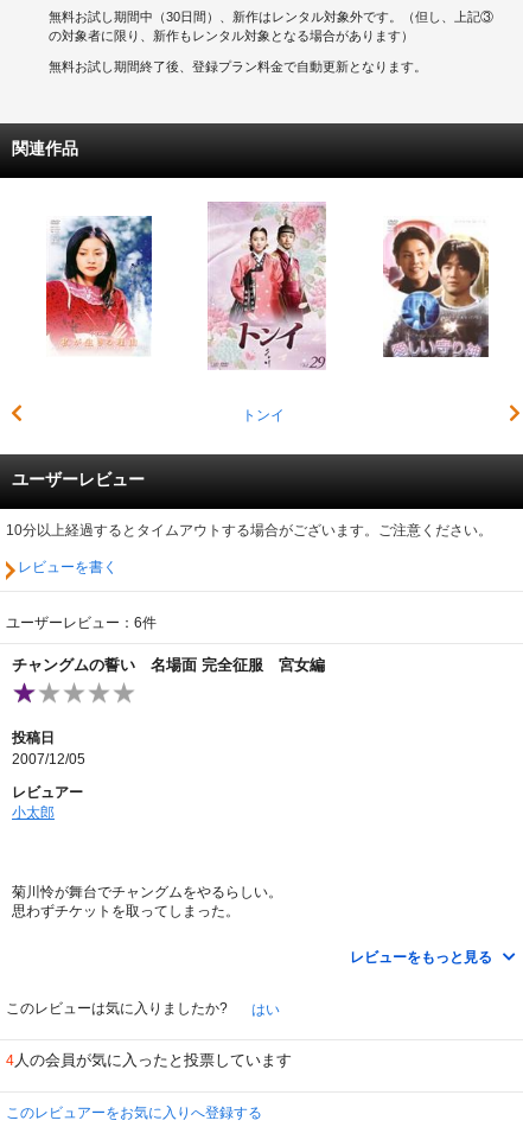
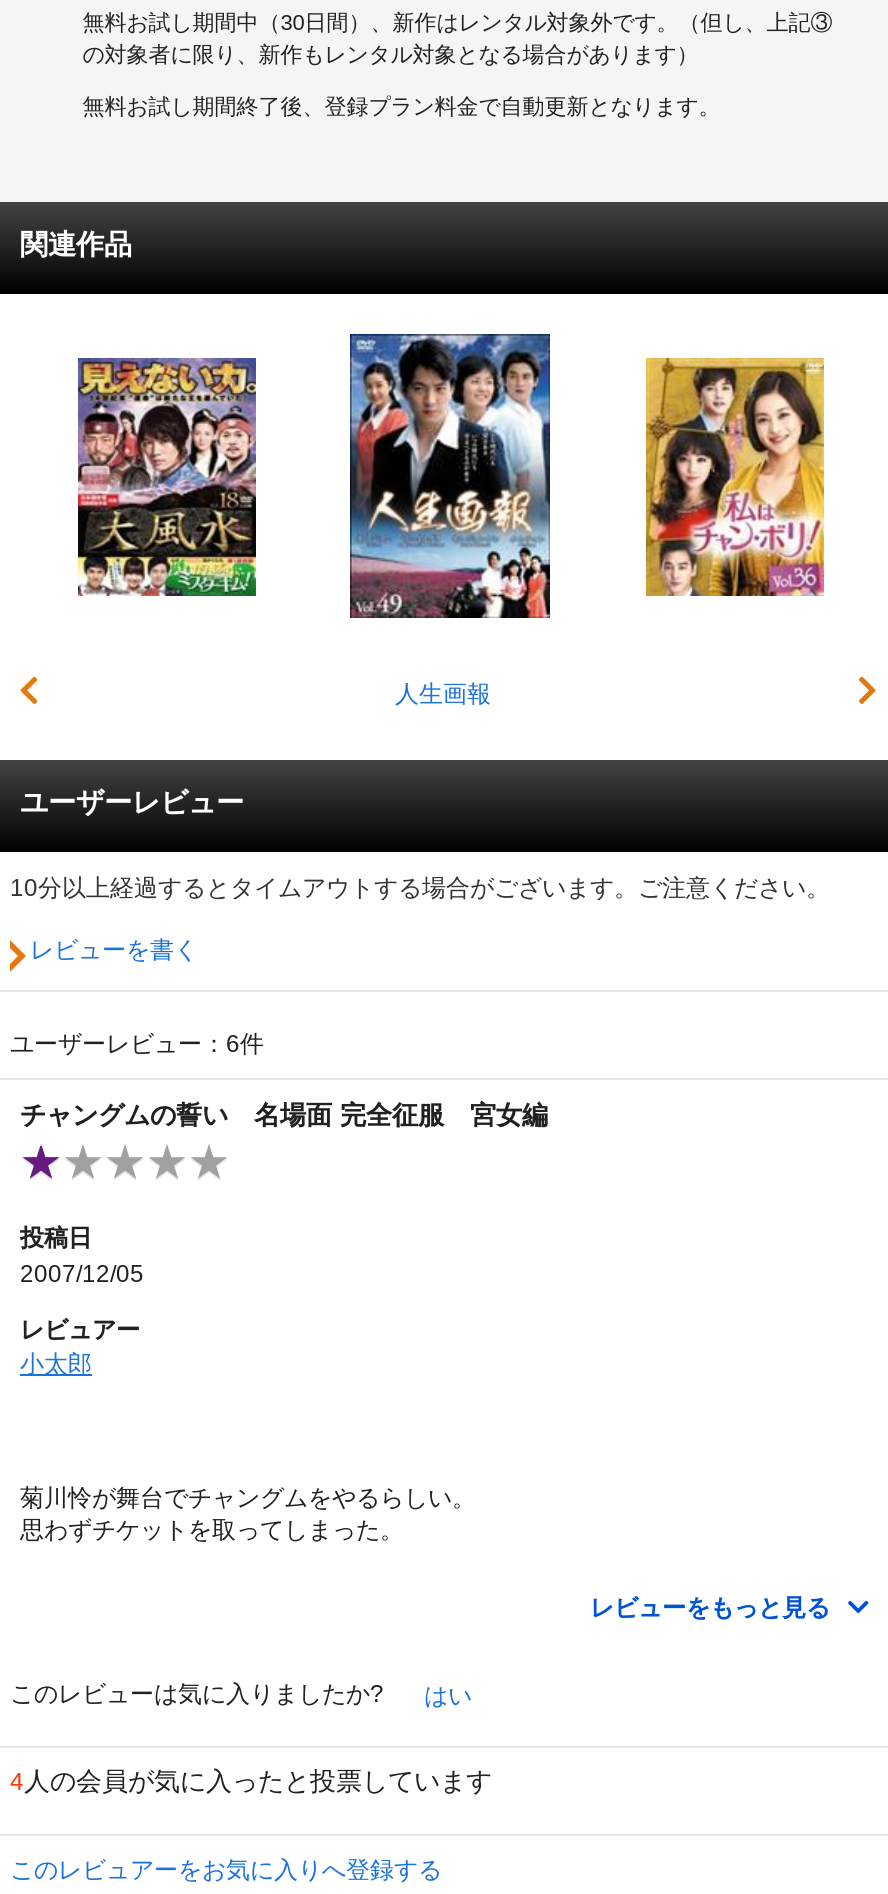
- [image]
- トンイ
+ [image]
+ 人生画報

- [image]
+ [image]

- [image]
+ [image]
